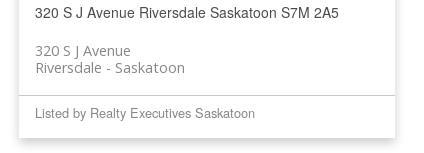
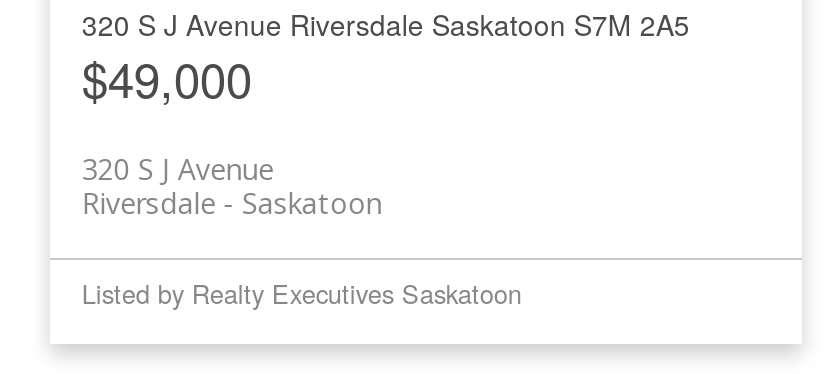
+ $49,000
